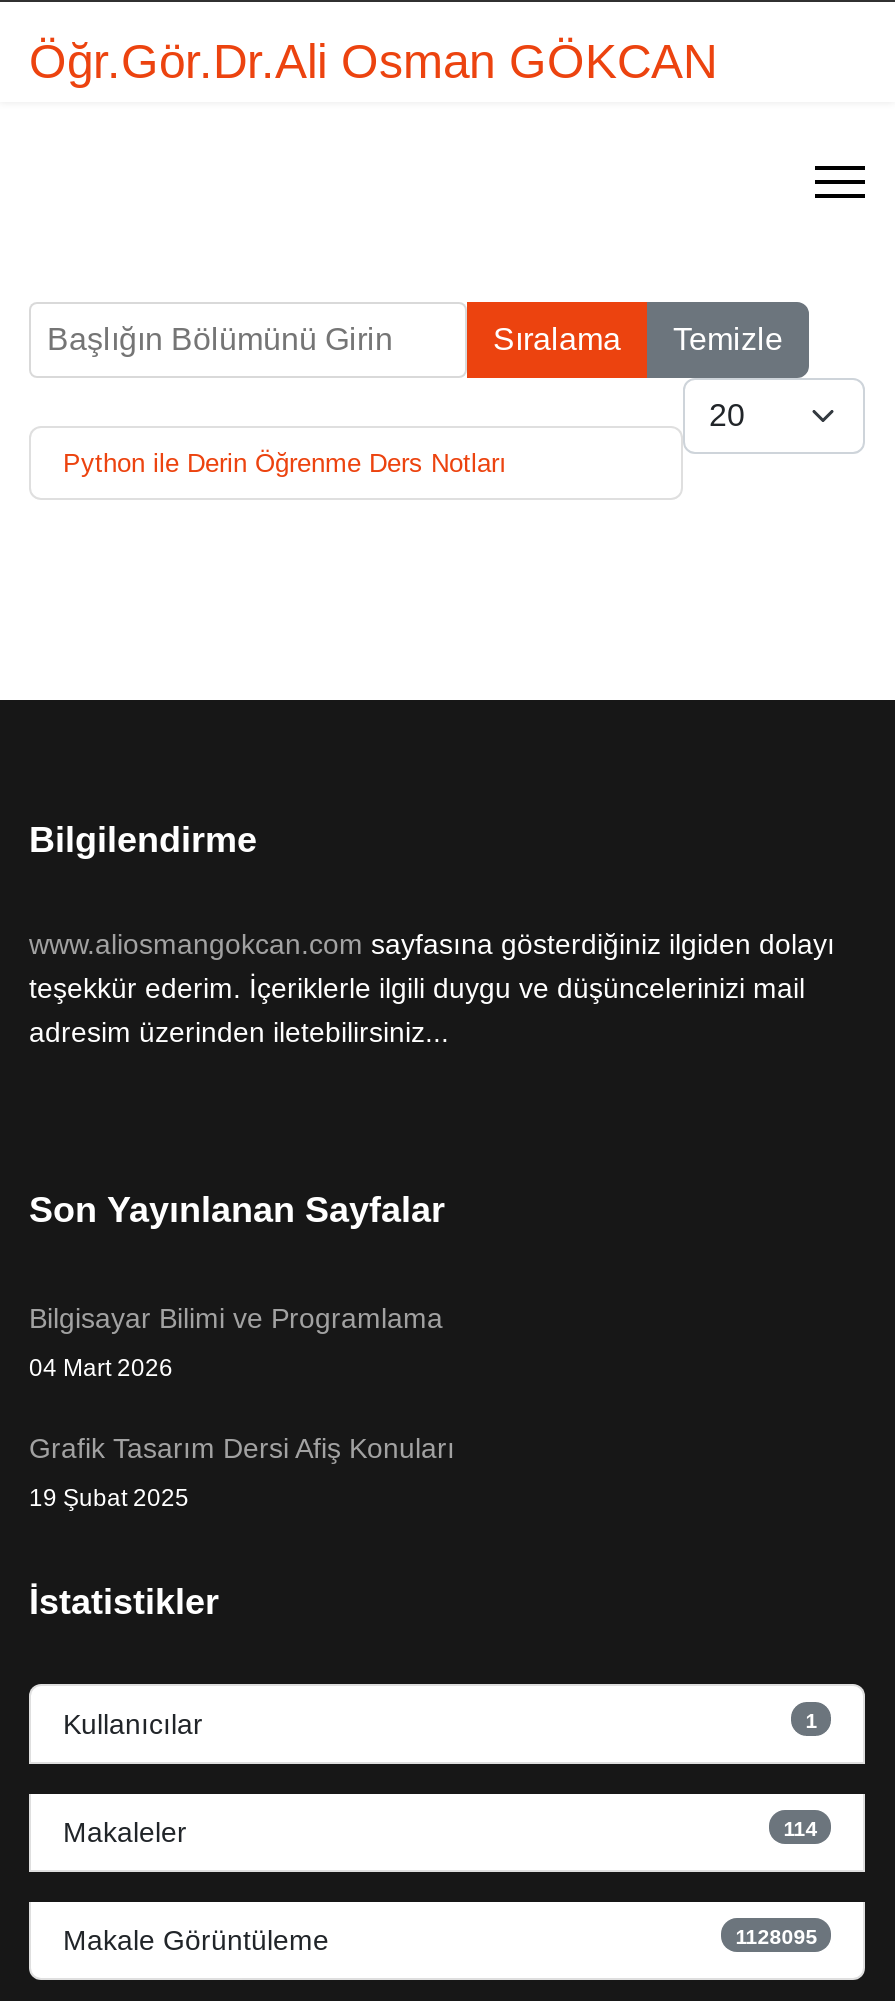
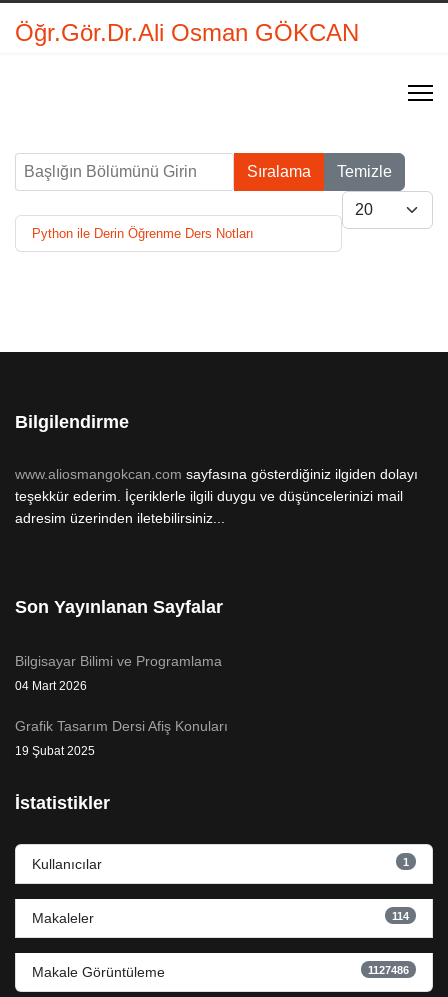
- 1128095
+ 1127486
